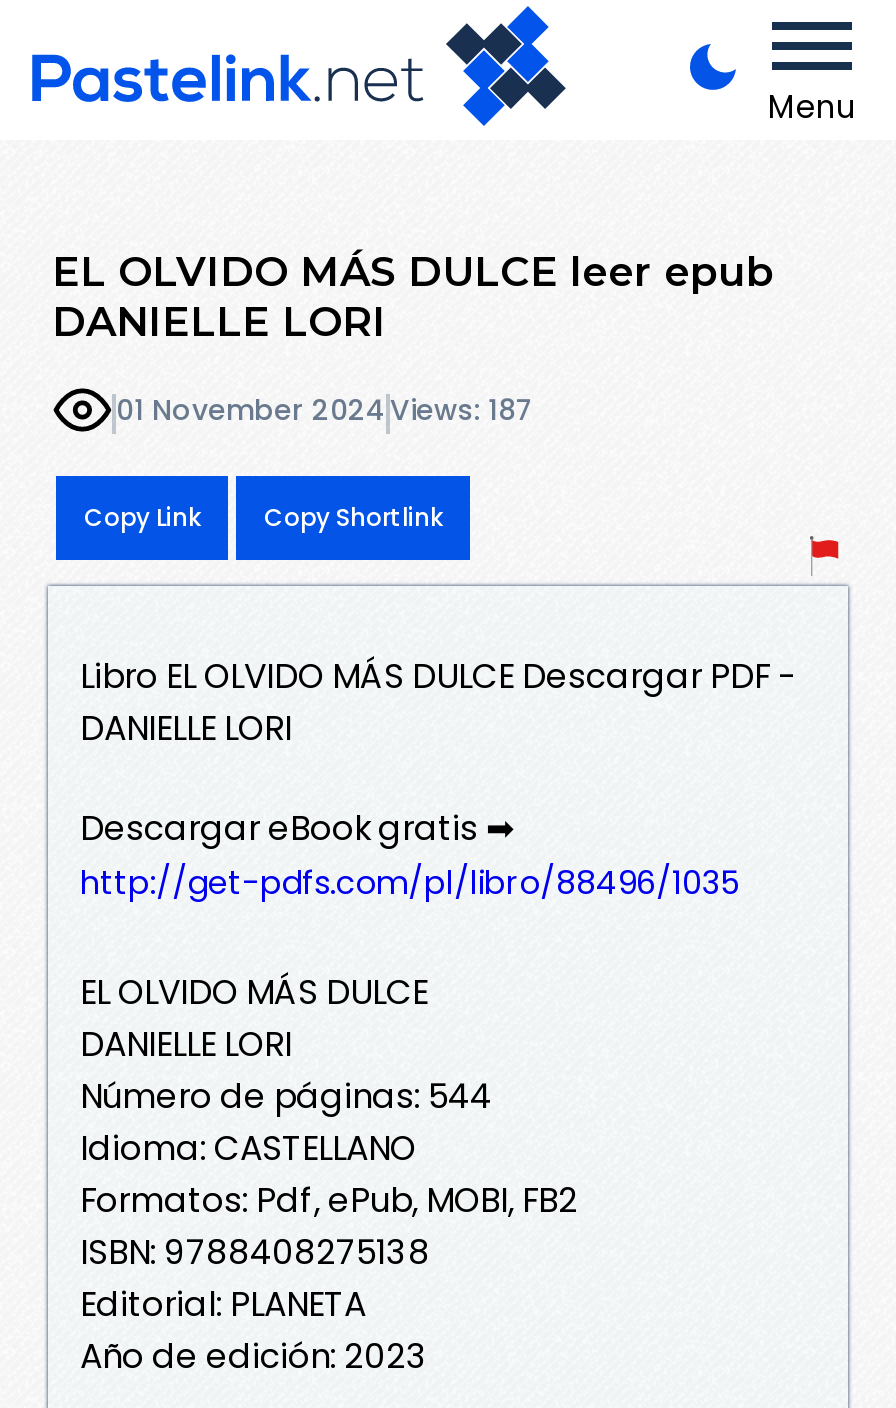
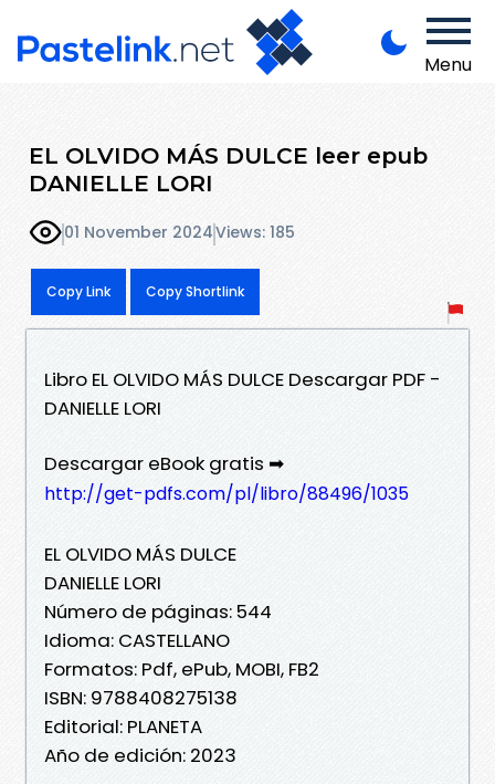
- 01 November 2024 Views: 187
+ 01 November 2024 Views: 185
